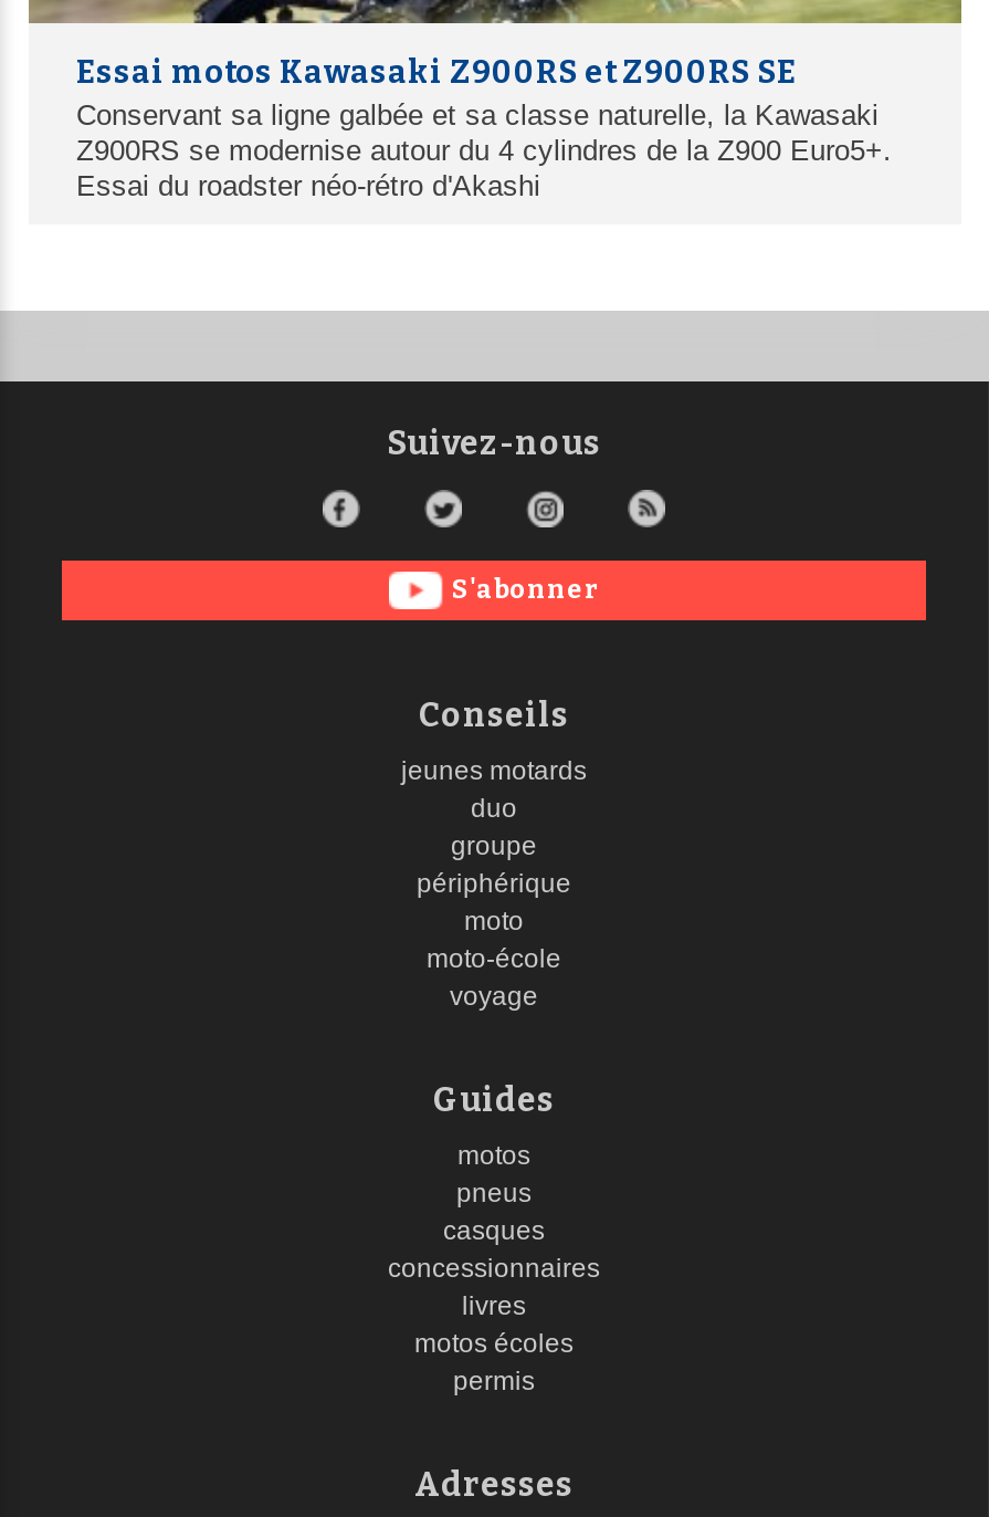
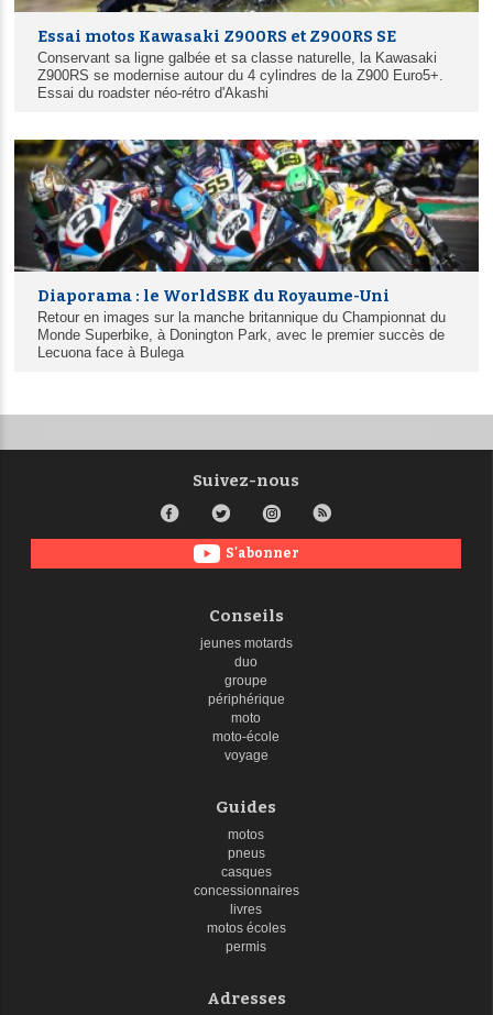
+ [image]
+ Diaporama : le WorldSBK du Royaume-Uni
+ Retour en images sur la manche britannique du Championnat du
+ Monde Superbike, à Donington Park, avec le premier succès de
+ Lecuona face à Bulega
